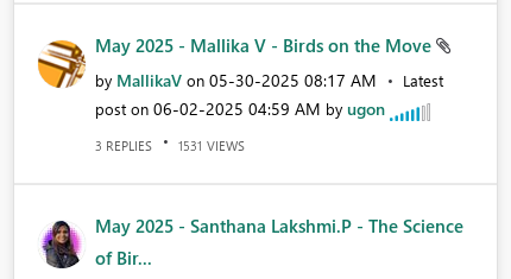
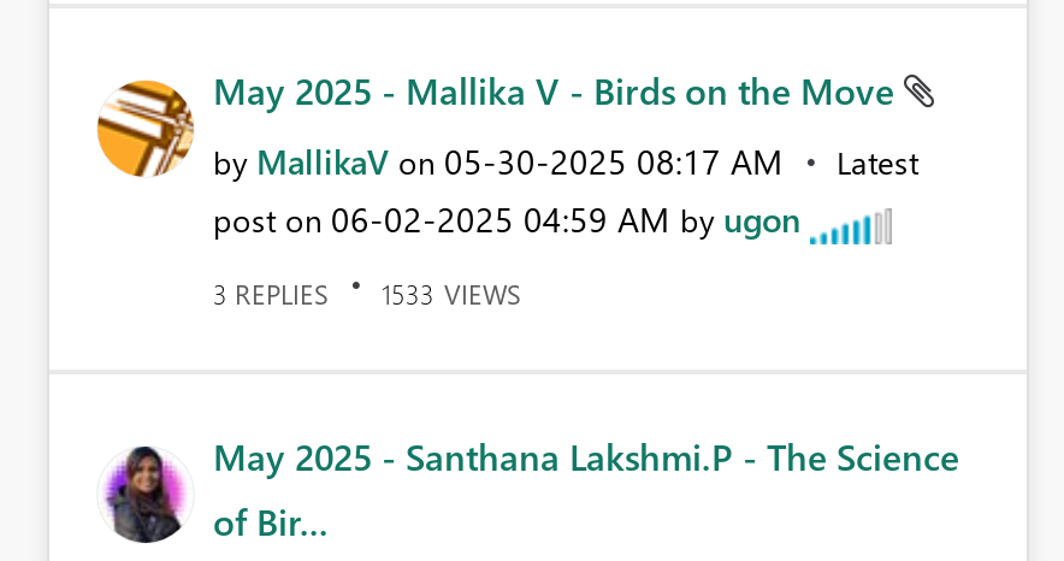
- 3 REPLIES 1531 VIEWS
+ 3 REPLIES 1533 VIEWS
